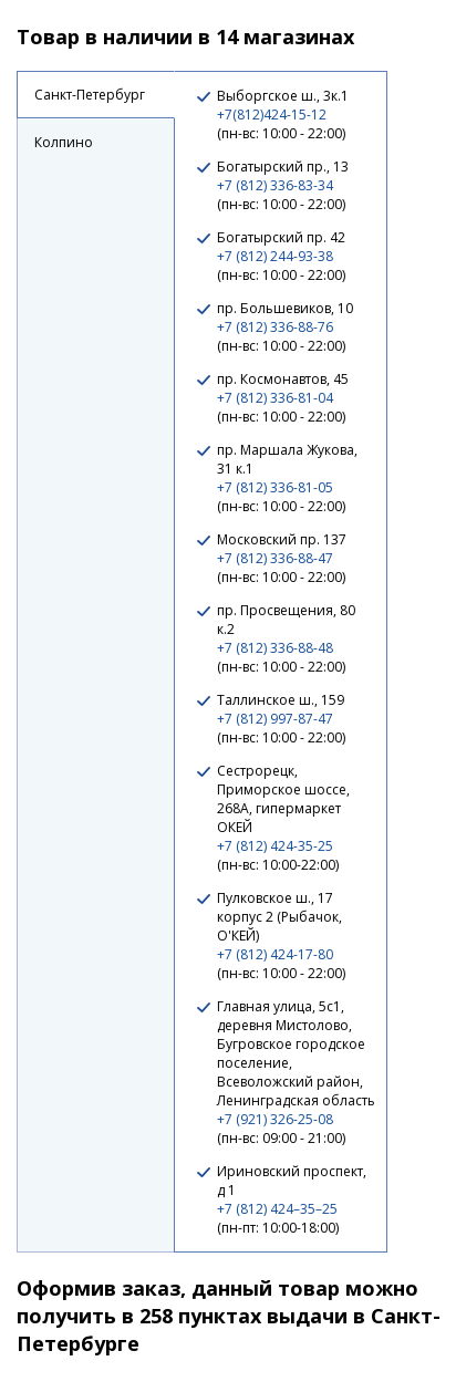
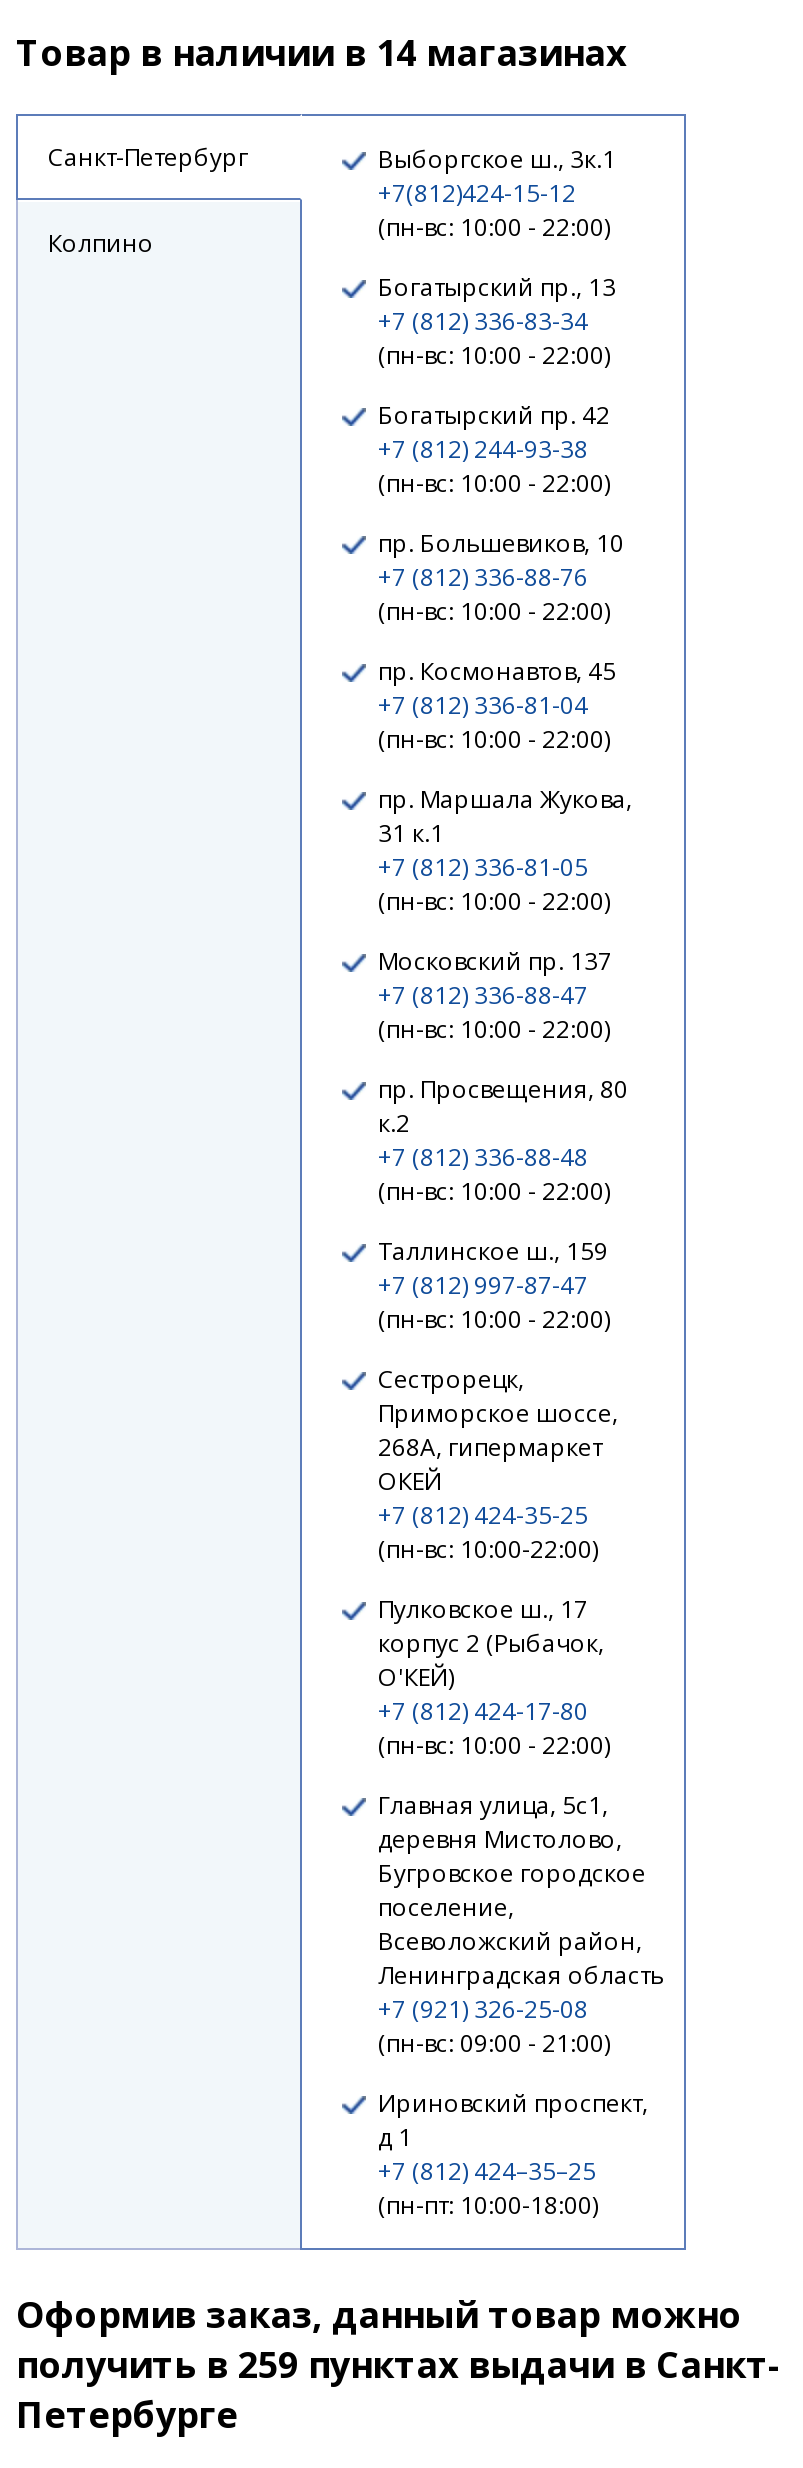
- получить в 258 пунктах выдачи в Санкт-
+ получить в 259 пунктах выдачи в Санкт-
